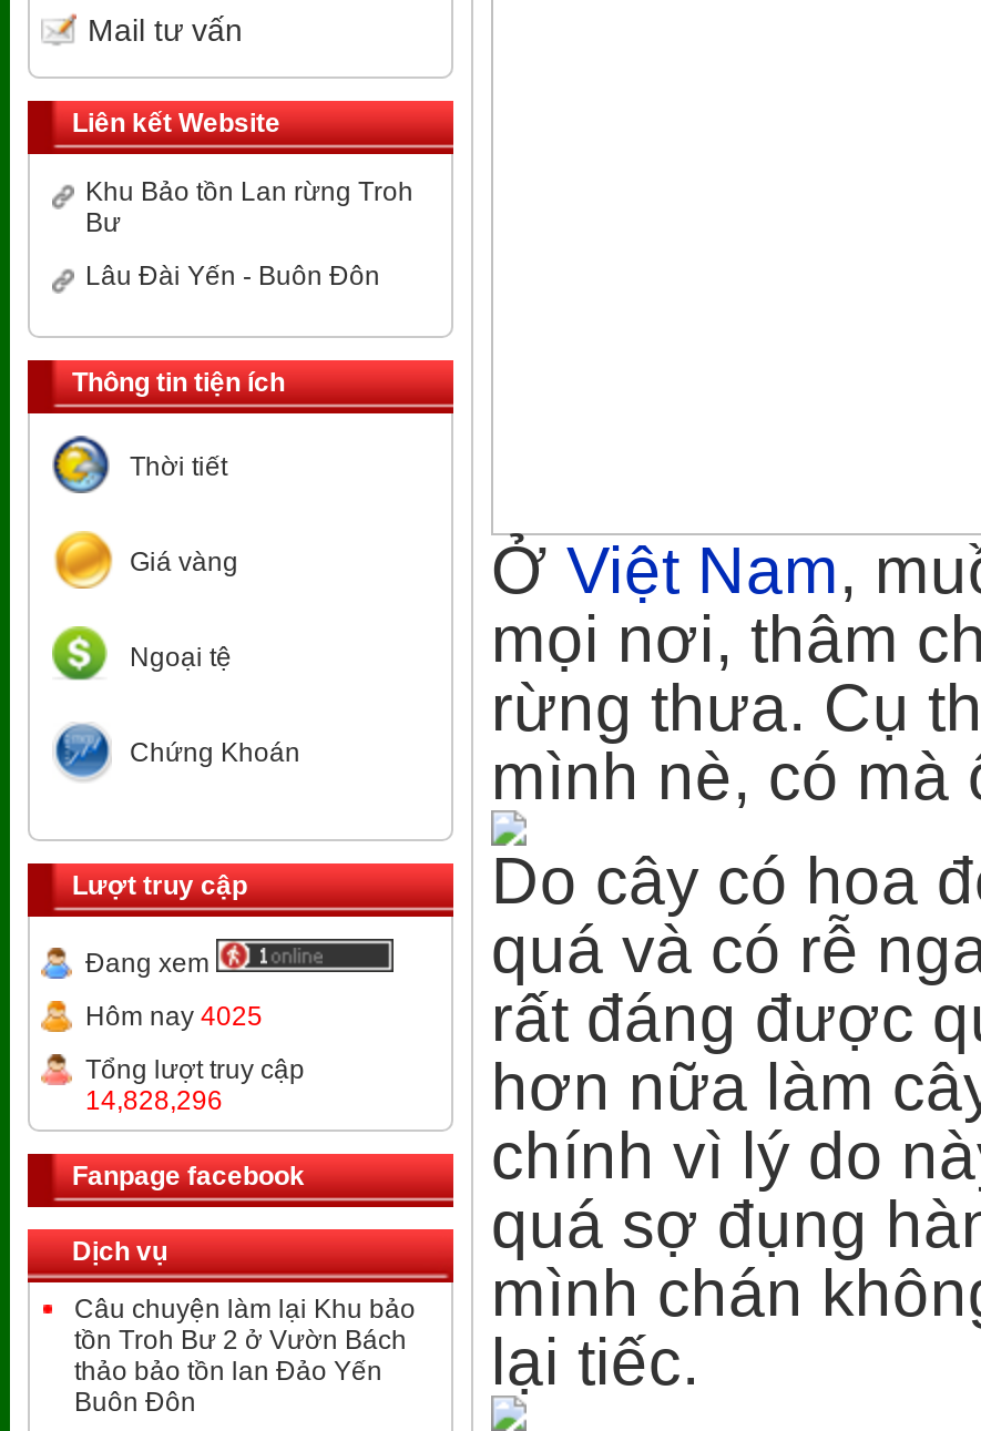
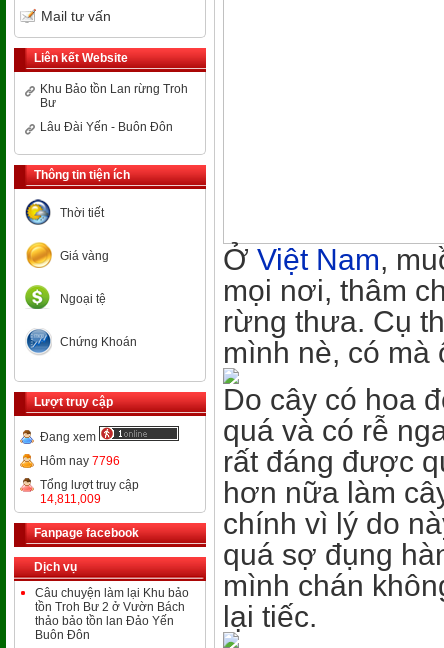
- Hôm nay 4025
+ Hôm nay 7796

- 14,828,296
+ 14,811,009
